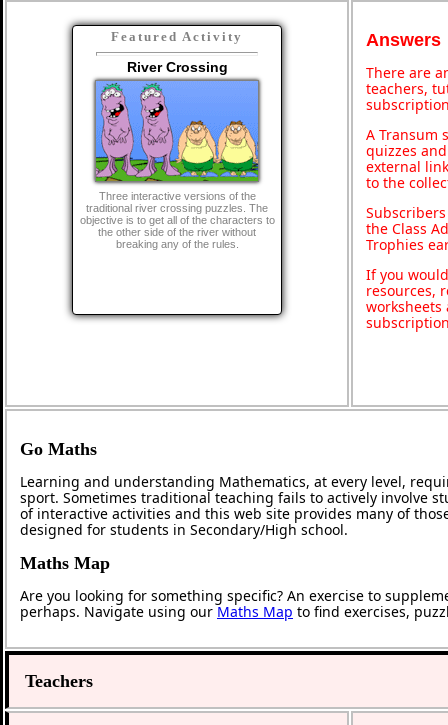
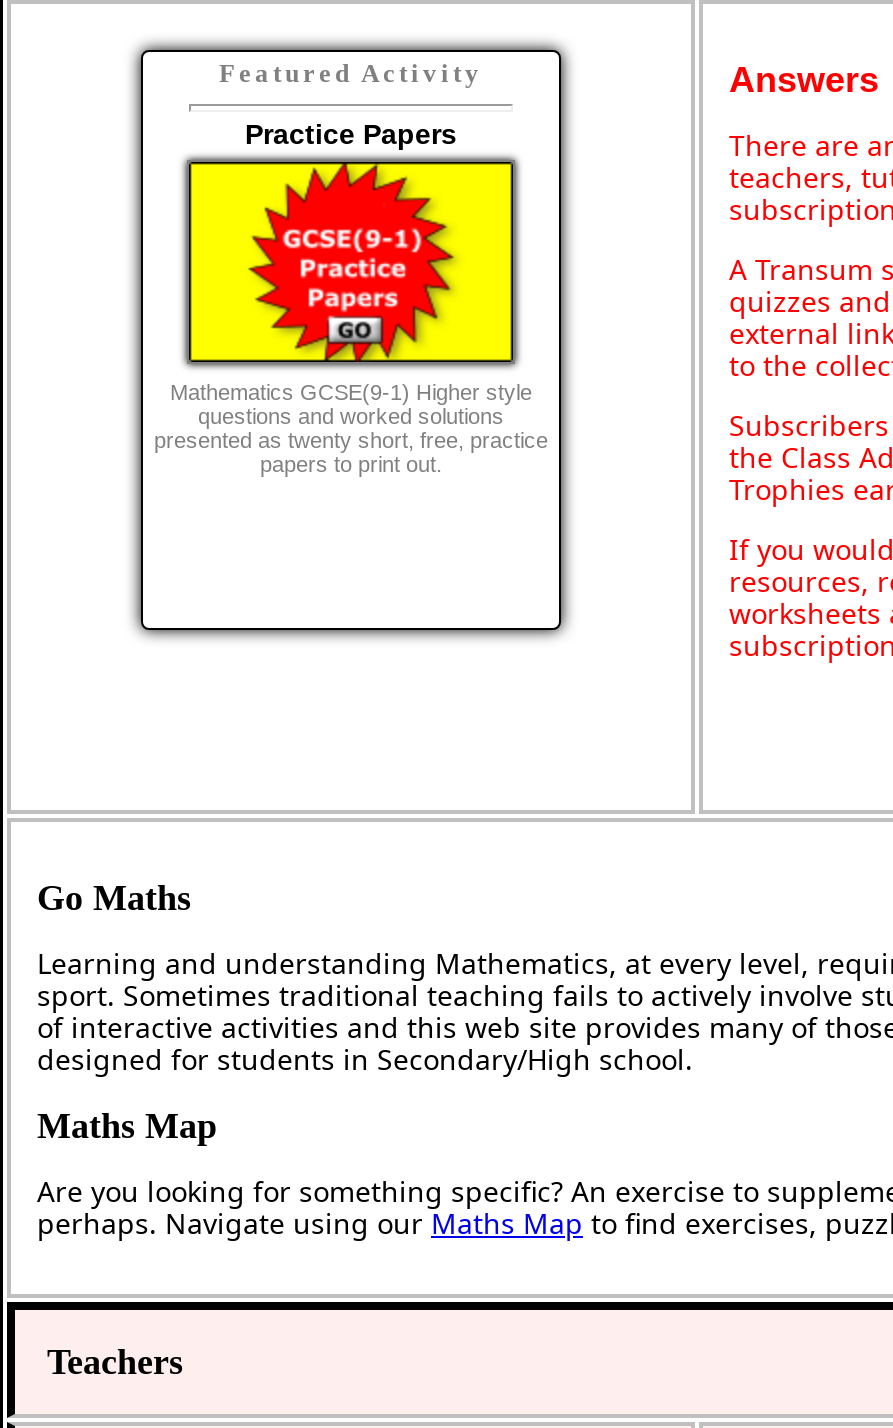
- River Crossing
+ Practice Papers

- [image]
- Three interactive versions of the
- traditional river crossing puzzles. The
- objective is to get all of the characters to
- the other side of the river without
- breaking any of the rules.
+ [image]
+ Mathematics GCSE(9-1) Higher style
+ questions and worked solutions
+ presented as twenty short, free, practice
+ papers to print out.
